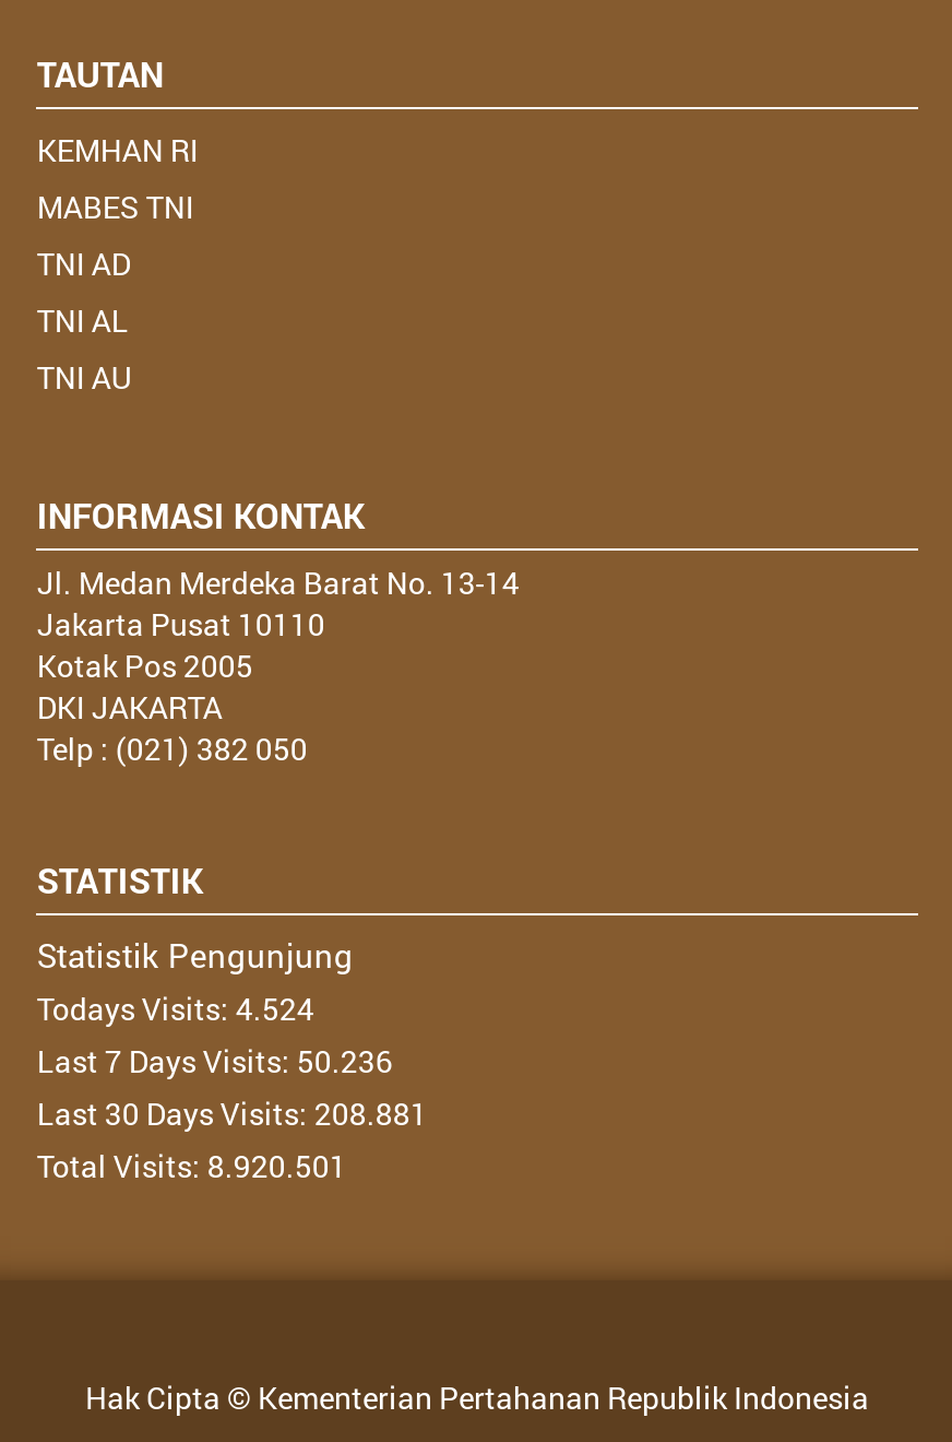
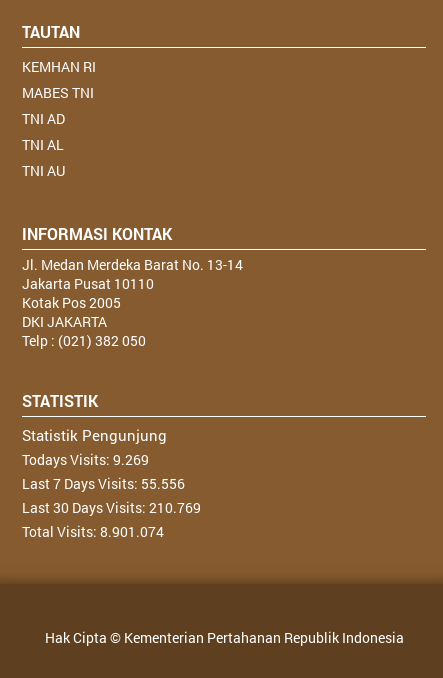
- Todays Visits: 4.524
+ Todays Visits: 9.269

- Last 7 Days Visits: 50.236
+ Last 7 Days Visits: 55.556

- Last 30 Days Visits: 208.881
+ Last 30 Days Visits: 210.769

- Total Visits: 8.920.501
+ Total Visits: 8.901.074
